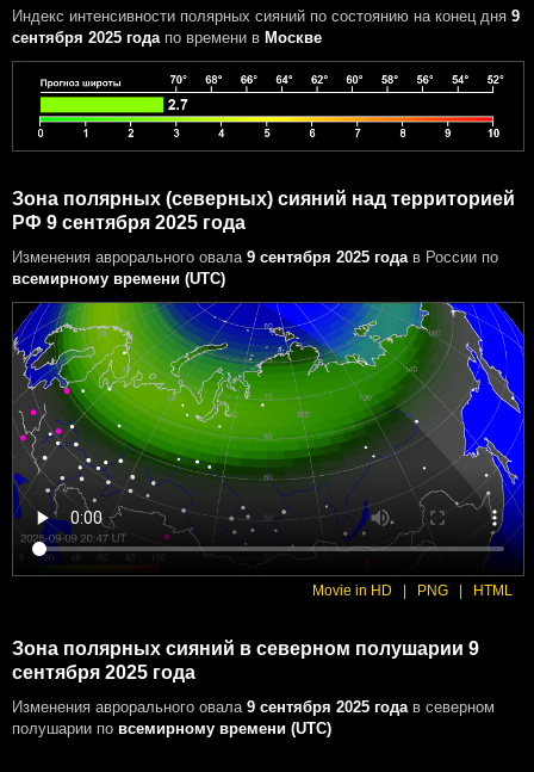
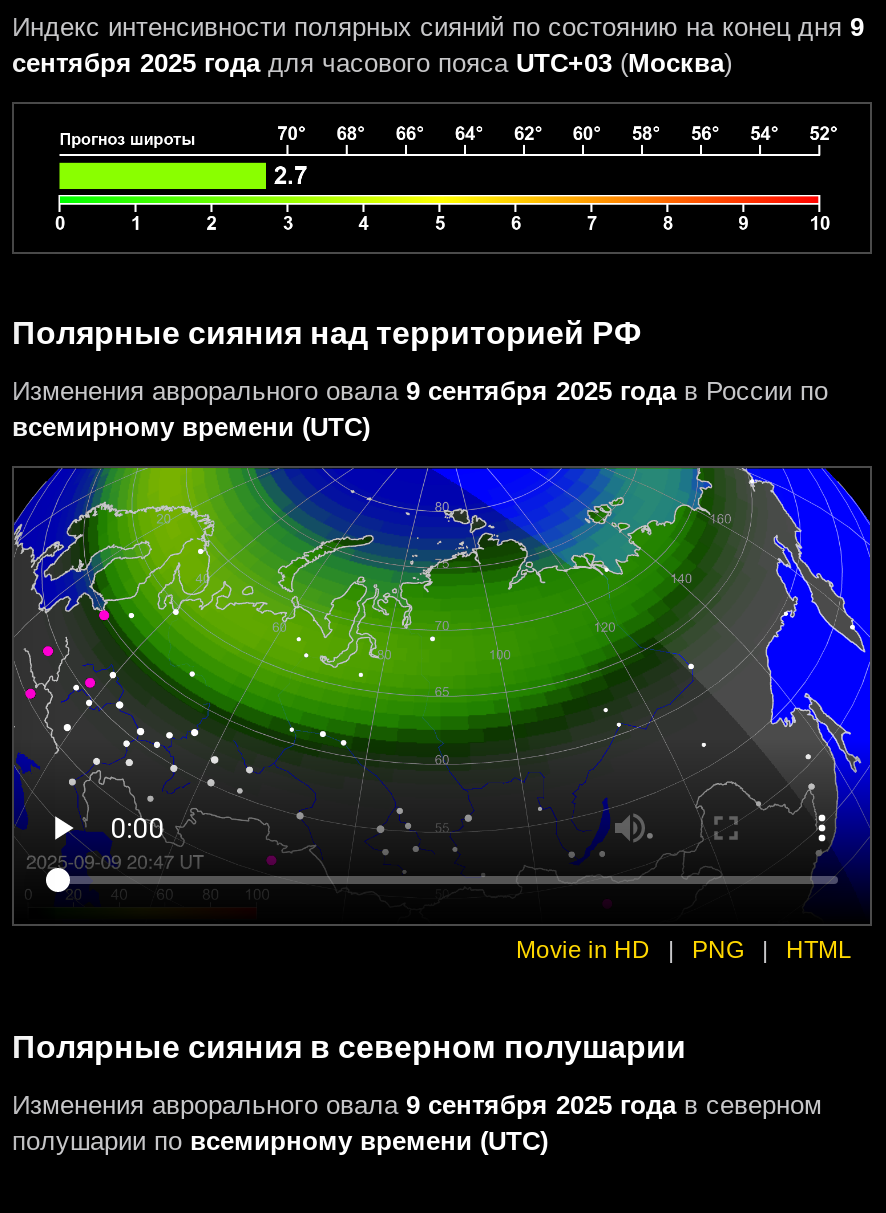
- сентября 2025 года по времени в Москве
+ сентября 2025 года для часового пояса UTC+03 (Москва)

- Зона полярных (северных) сияний над территорией
- РФ 9 сентября 2025 года
+ Полярные сияния над территорией РФ

- Зона полярных сияний в северном полушарии 9
- сентября 2025 года
+ Полярные сияния в северном полушарии
